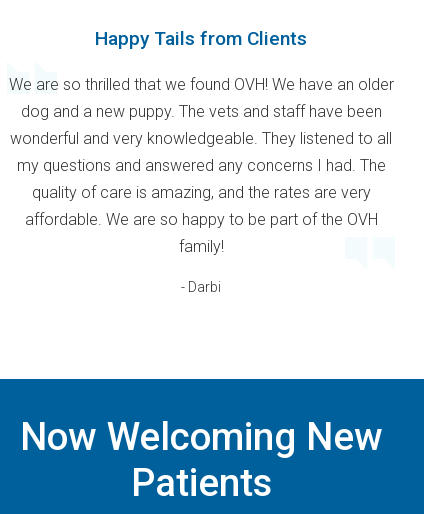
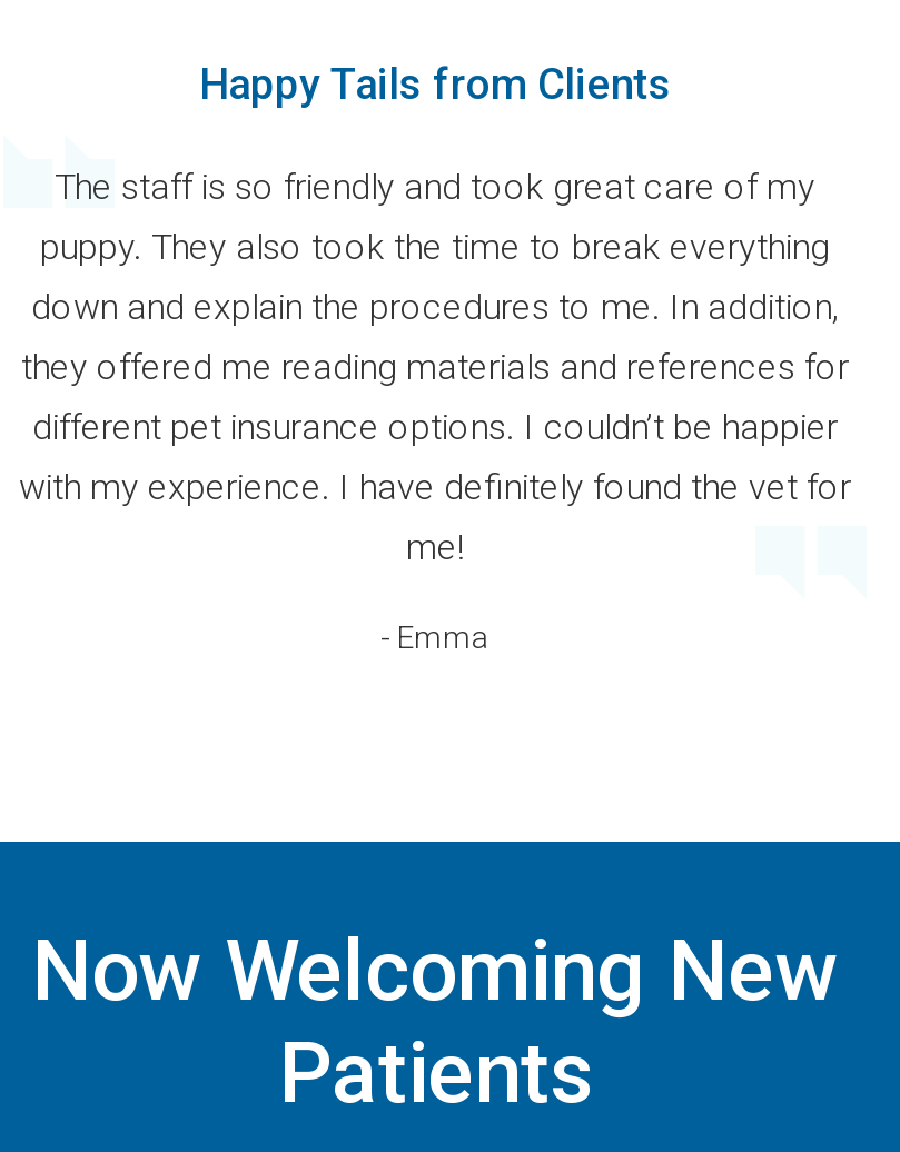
- We are so thrilled that we found OVH! We have an older
- dog and a new puppy. The vets and staff have been
- wonderful and very knowledgeable. They listened to all
- my questions and answered any concerns I had. The
- quality of care is amazing, and the rates are very
- affordable. We are so happy to be part of the OVH
- family!
+ The staff is so friendly and took great care of my
+ puppy. They also took the time to break everything
+ down and explain the procedures to me. In addition,
+ they offered me reading materials and references for
+ different pet insurance options. I couldn’t be happier
+ with my experience. I have definitely found the vet for
+ me!

- - Darbi
+ - Emma
